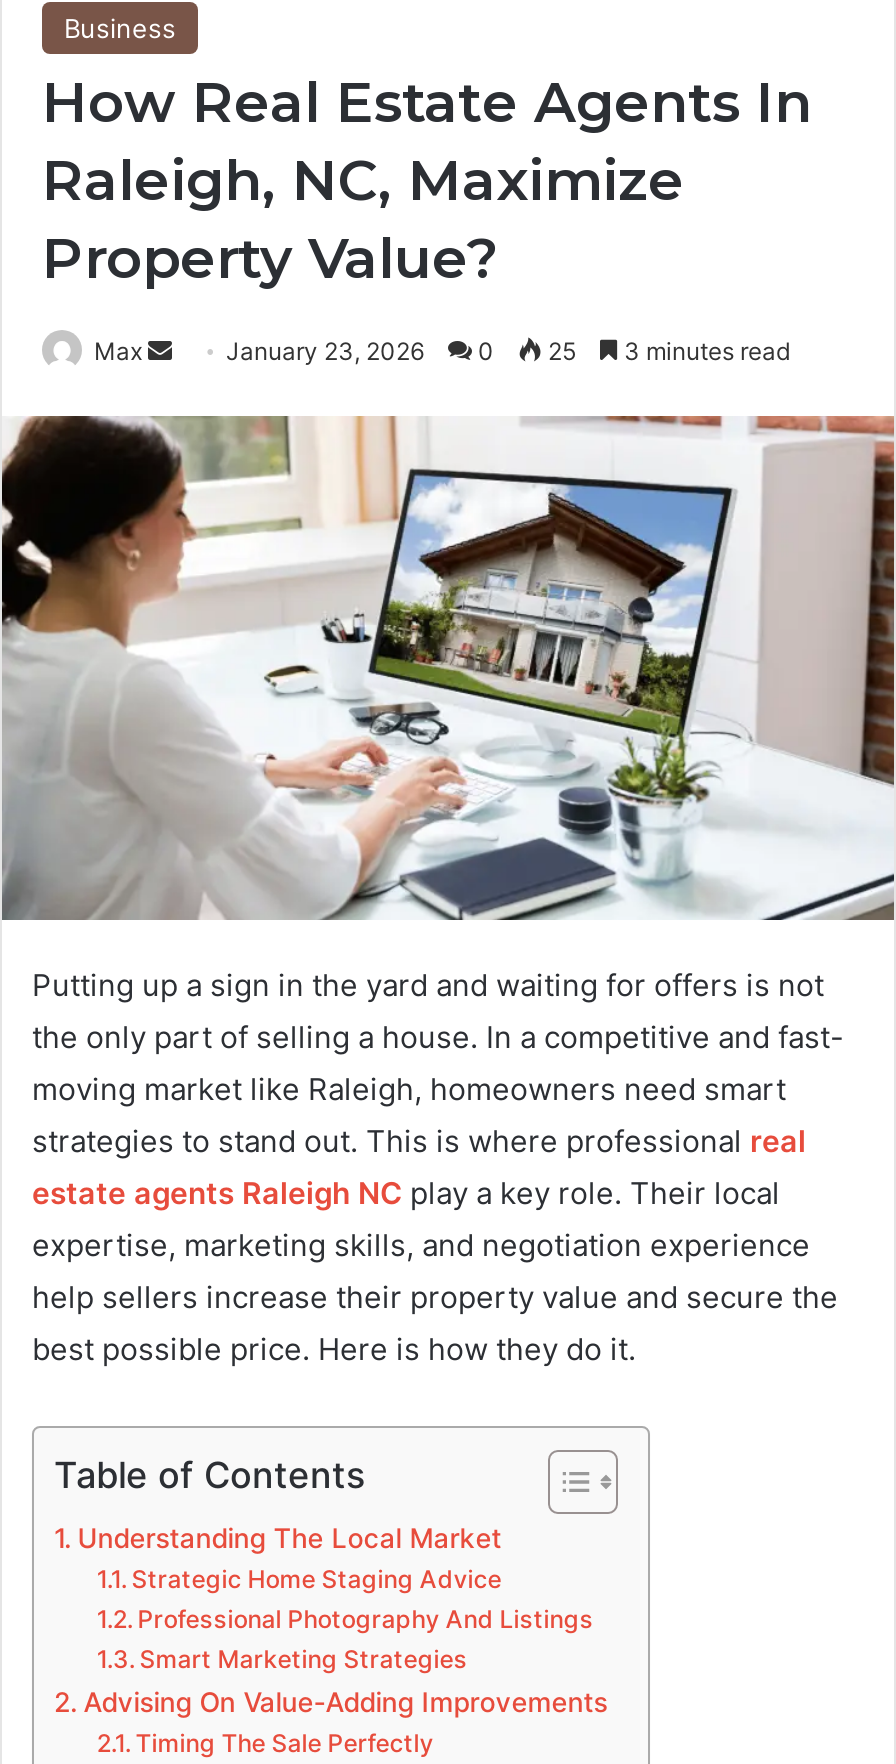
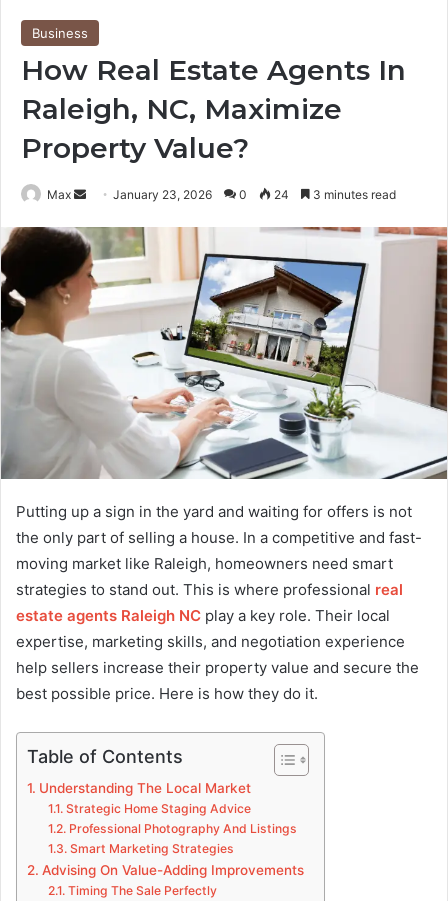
- 25
+ 24
